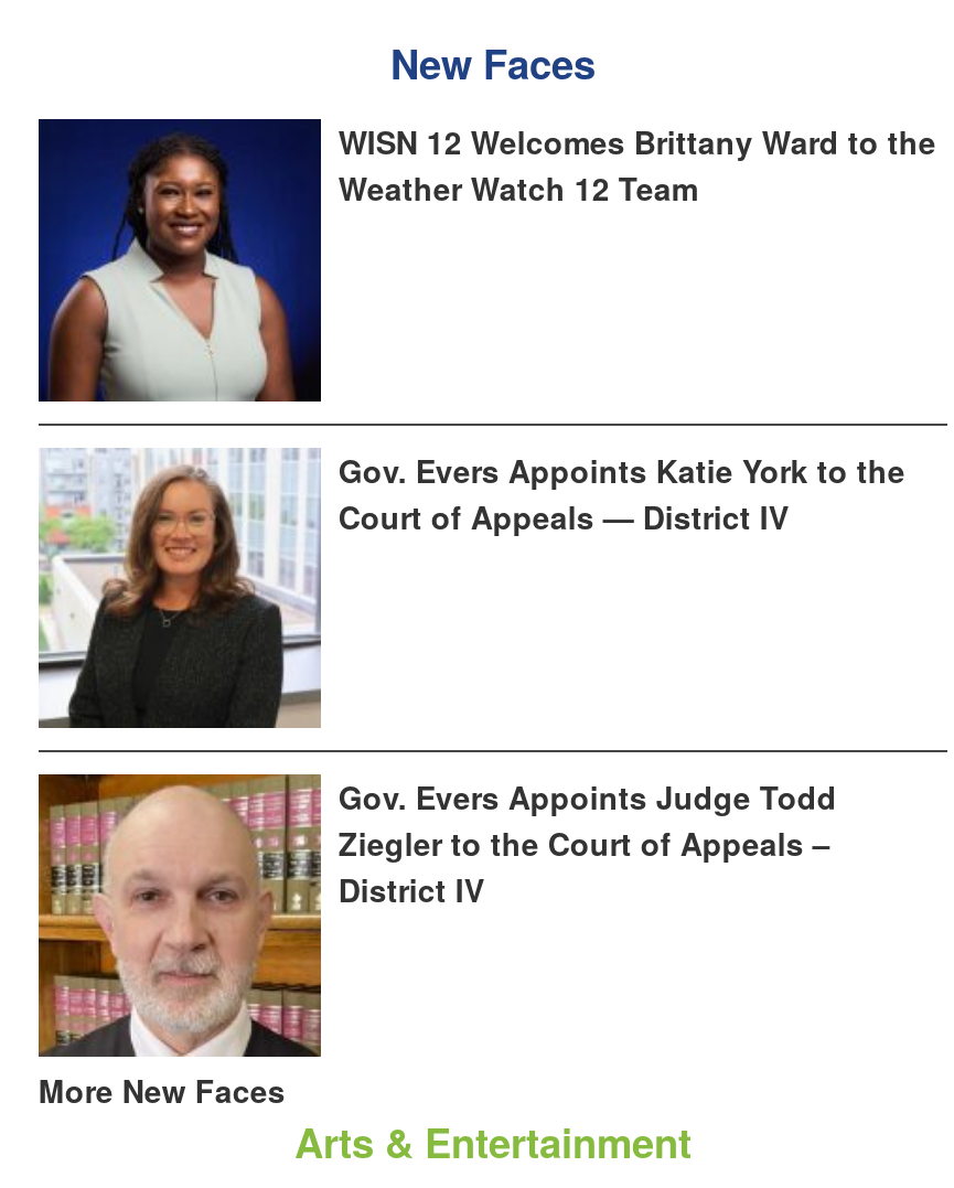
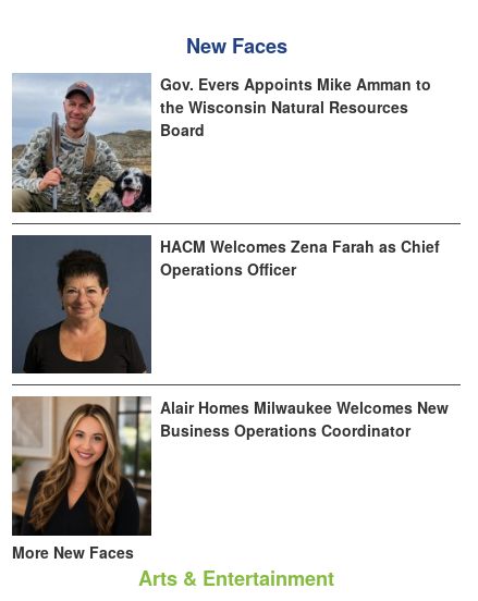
- [image]
- WISN 12 Welcomes Brittany Ward to the
- Weather Watch 12 Team
+ [image]
+ Gov. Evers Appoints Mike Amman to
+ the Wisconsin Natural Resources
+ Board

- [image]
- Gov. Evers Appoints Katie York to the
- Court of Appeals — District IV
+ [image]
+ HACM Welcomes Zena Farah as Chief
+ Operations Officer

- [image]
- Gov. Evers Appoints Judge Todd
- Ziegler to the Court of Appeals –
- District IV
+ [image]
+ Alair Homes Milwaukee Welcomes New
+ Business Operations Coordinator
